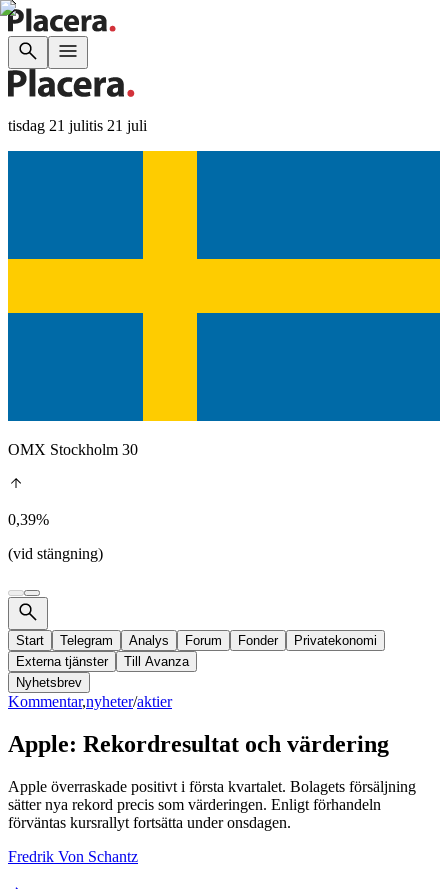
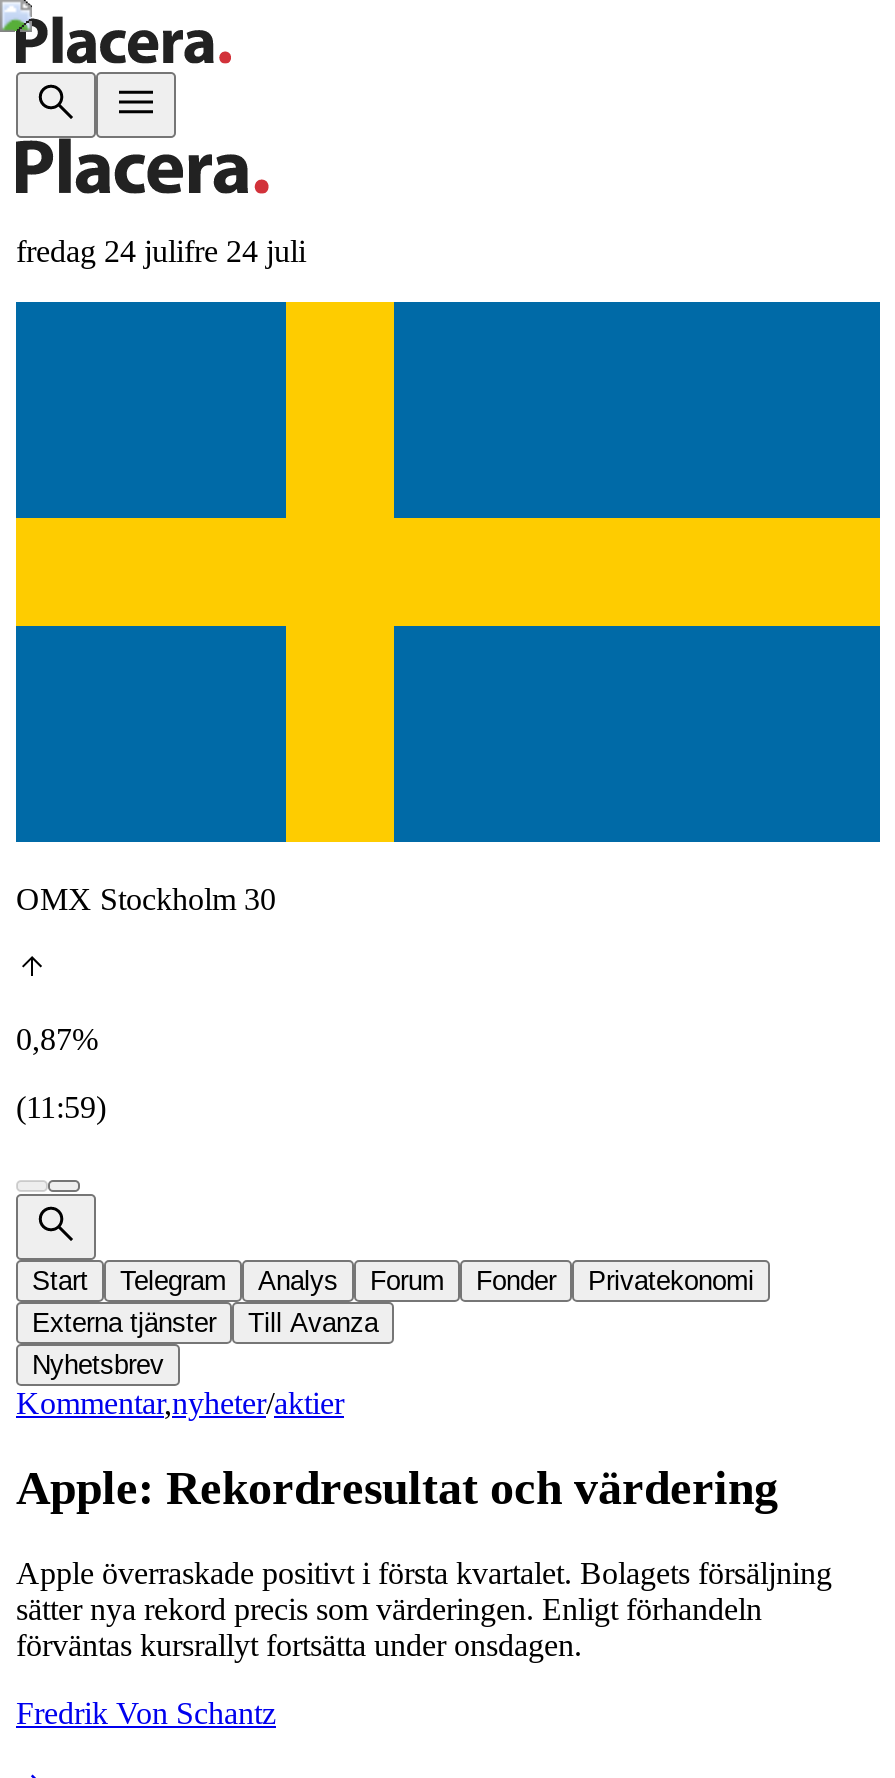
- tisdag 21 julitis 21 juli
+ fredag 24 julifre 24 juli

- 0,39%
+ 0,87%

- (vid stängning)
+ (11:59)
